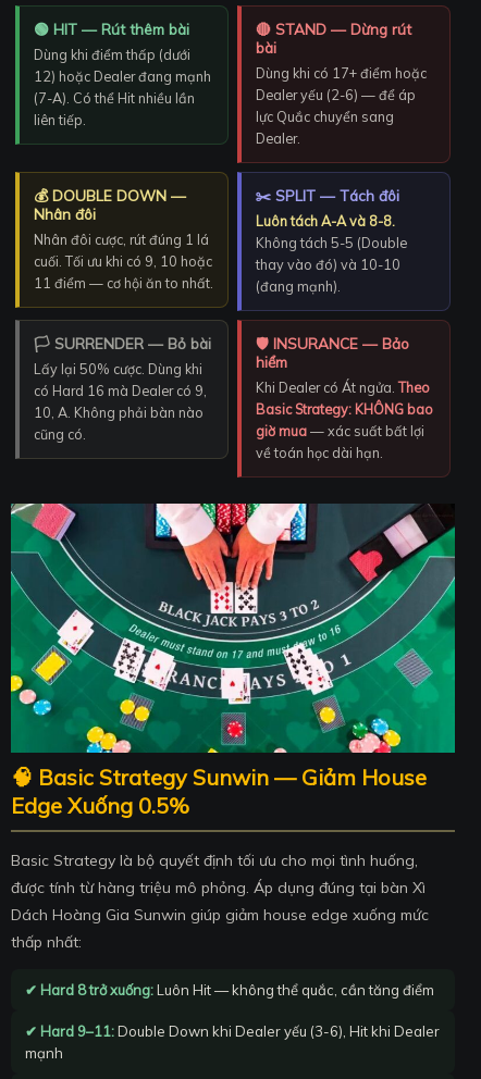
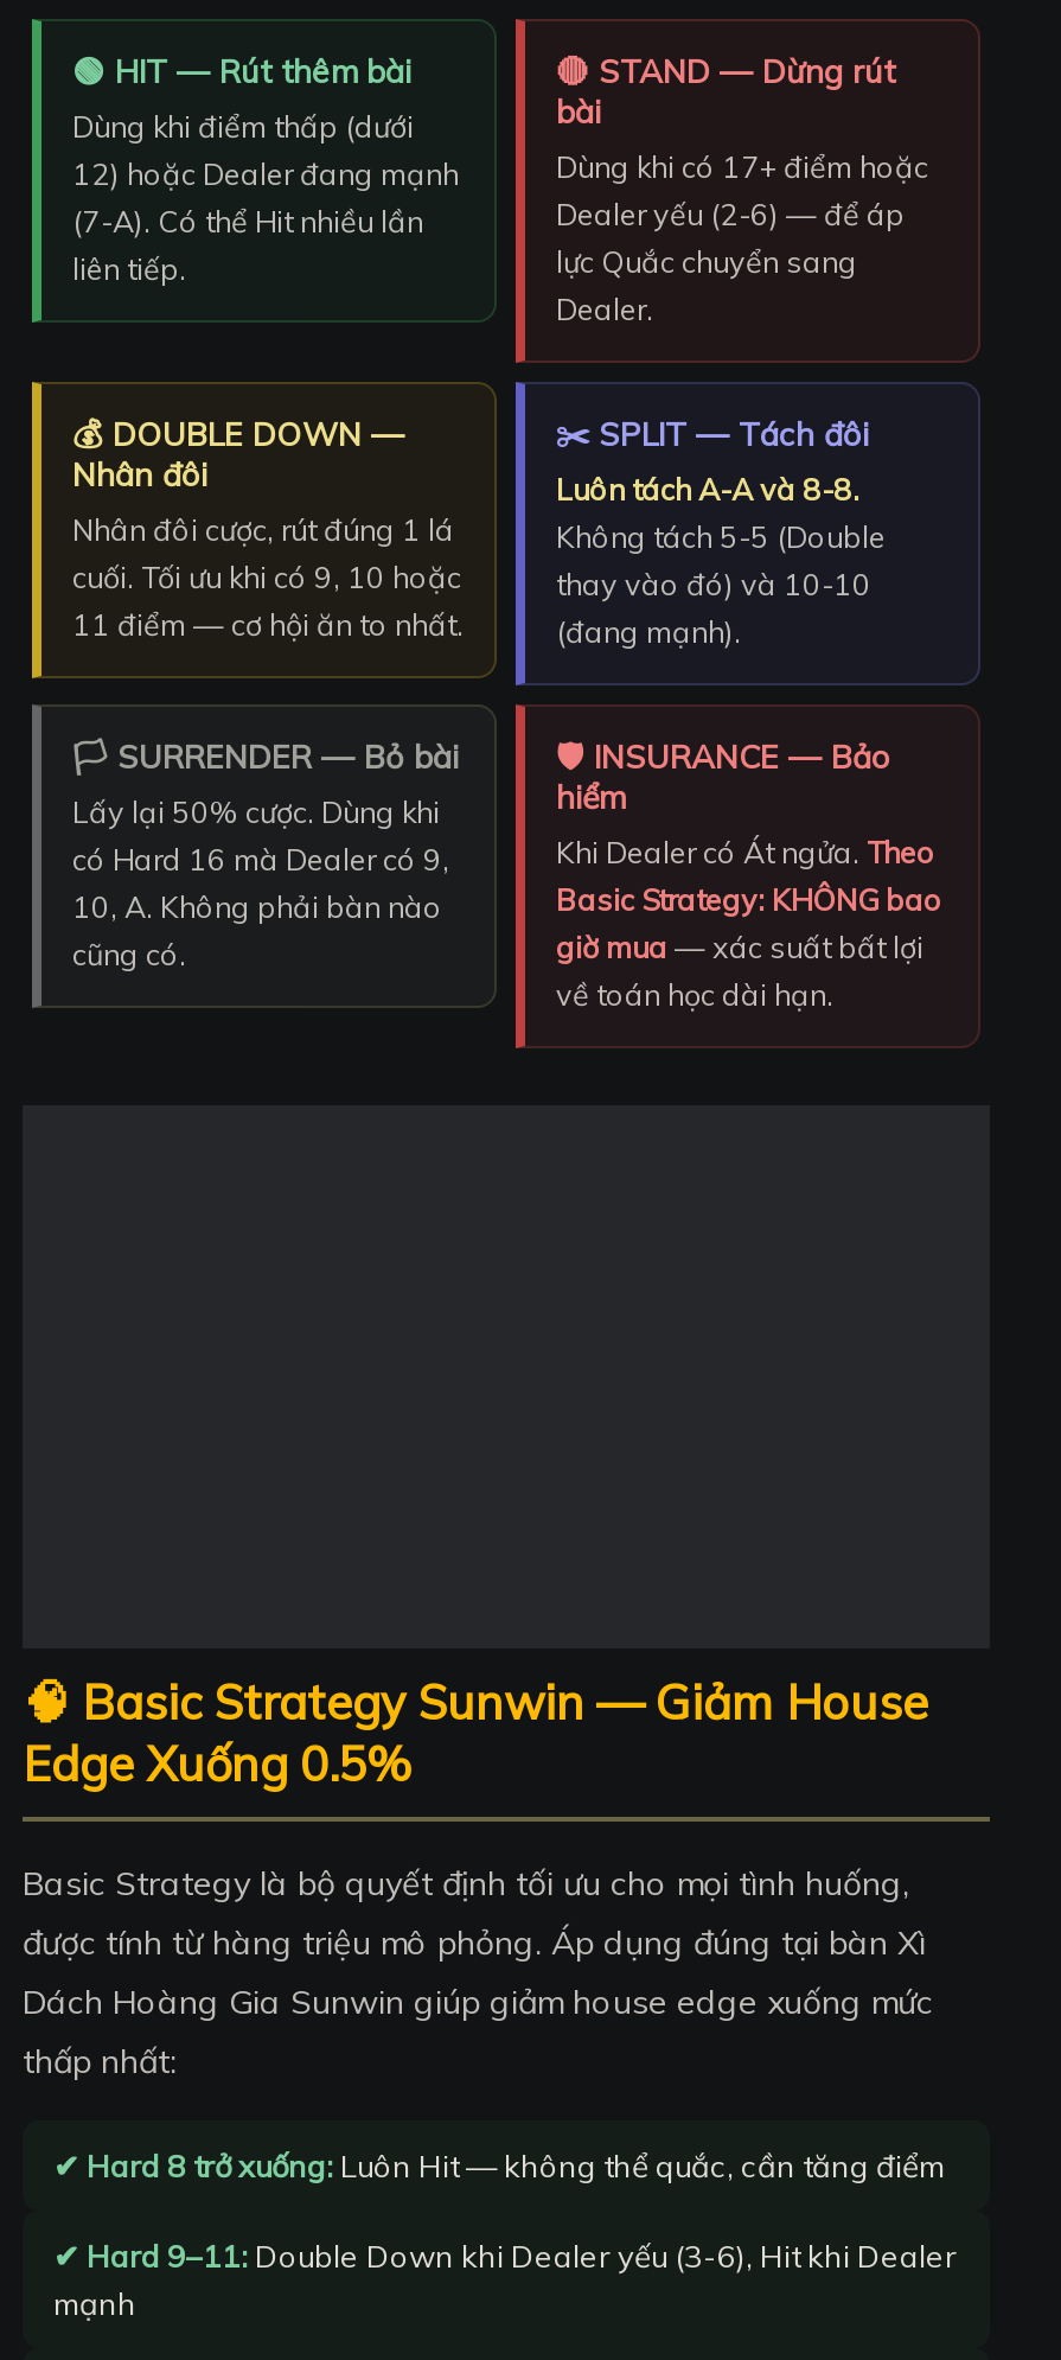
- [image]
